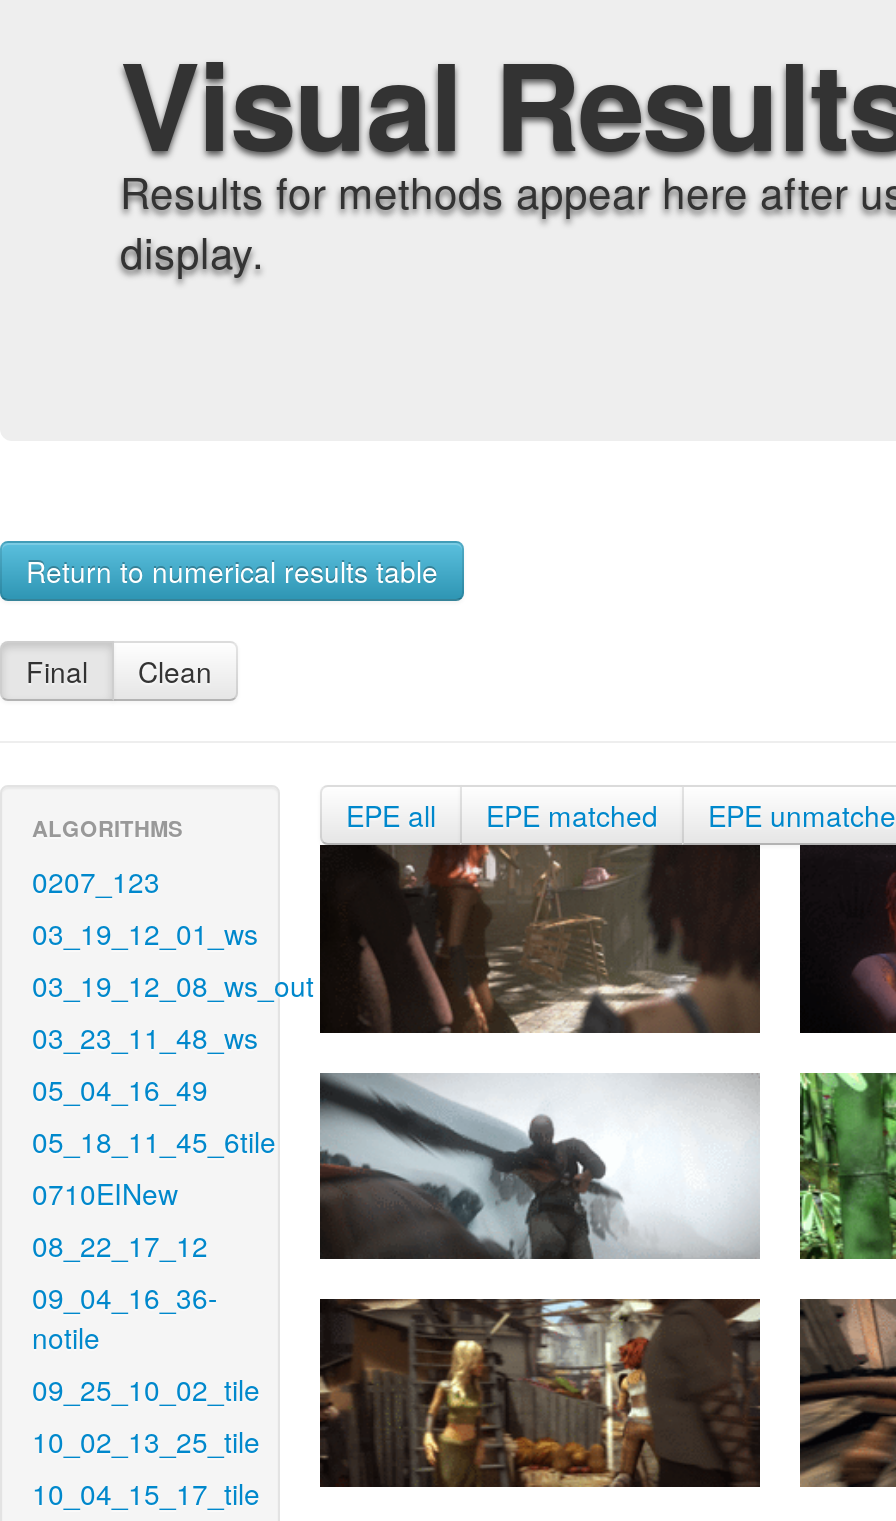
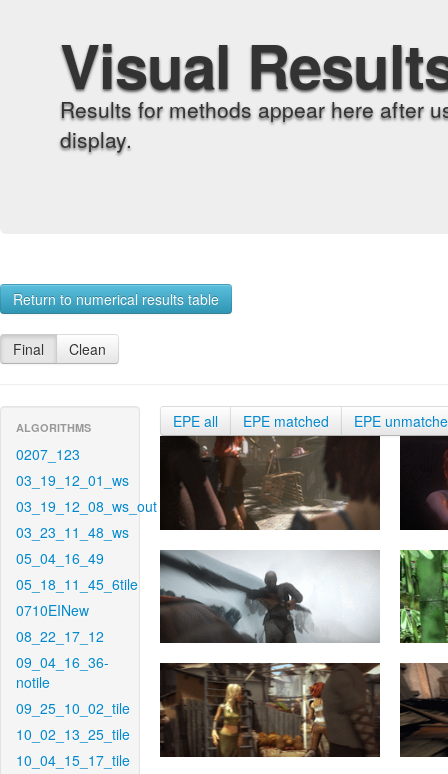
- [image]
+ [image]
